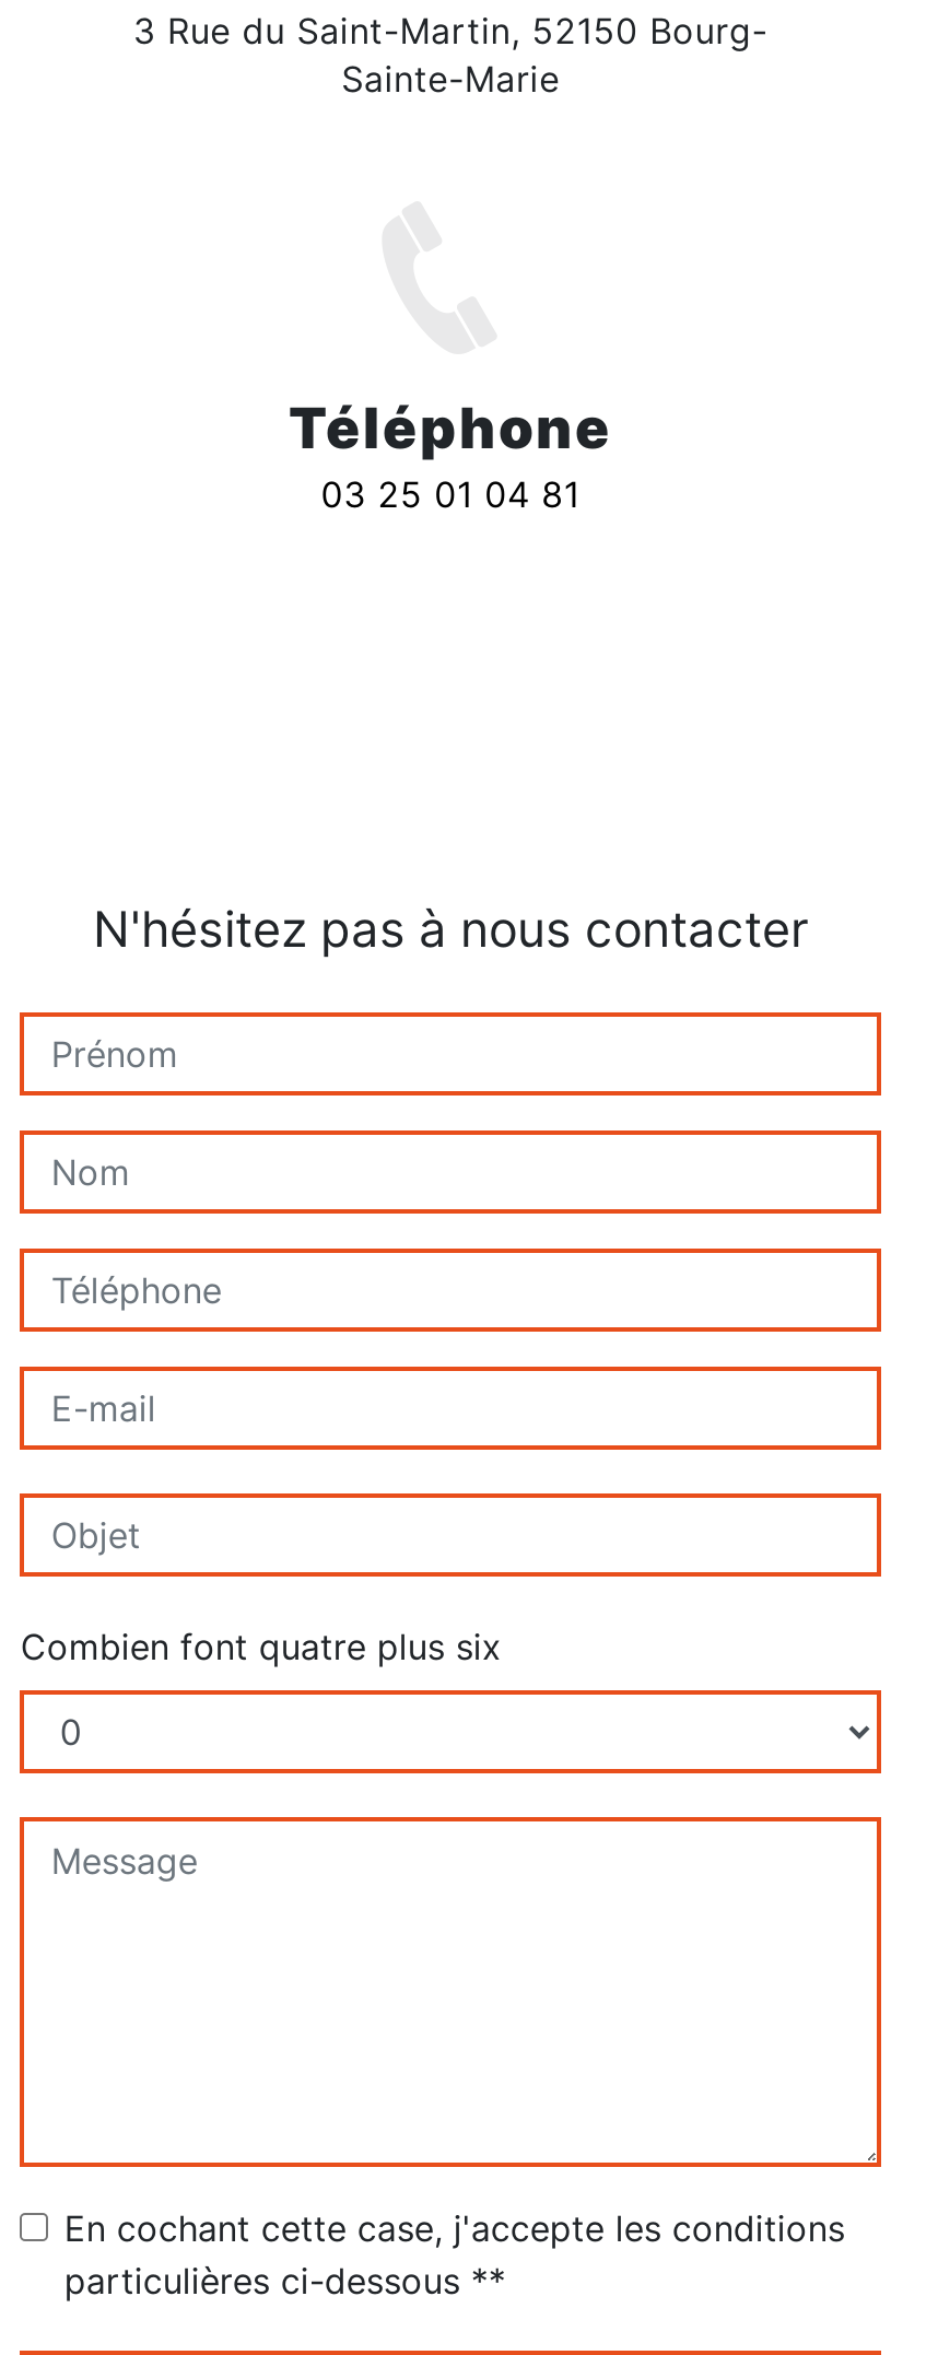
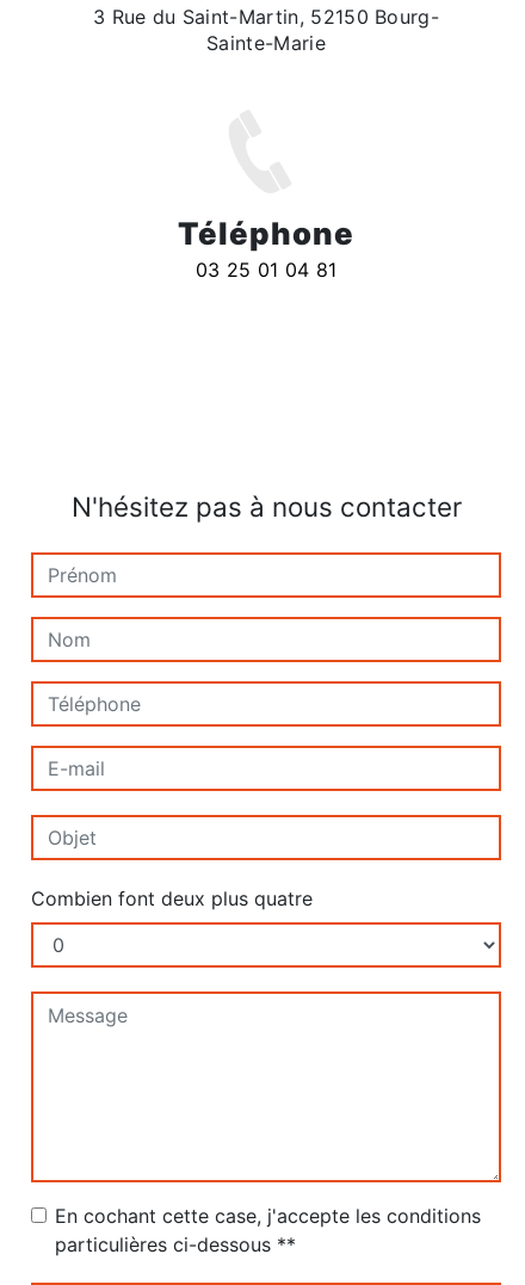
- Combien font quatre plus six
+ Combien font deux plus quatre
